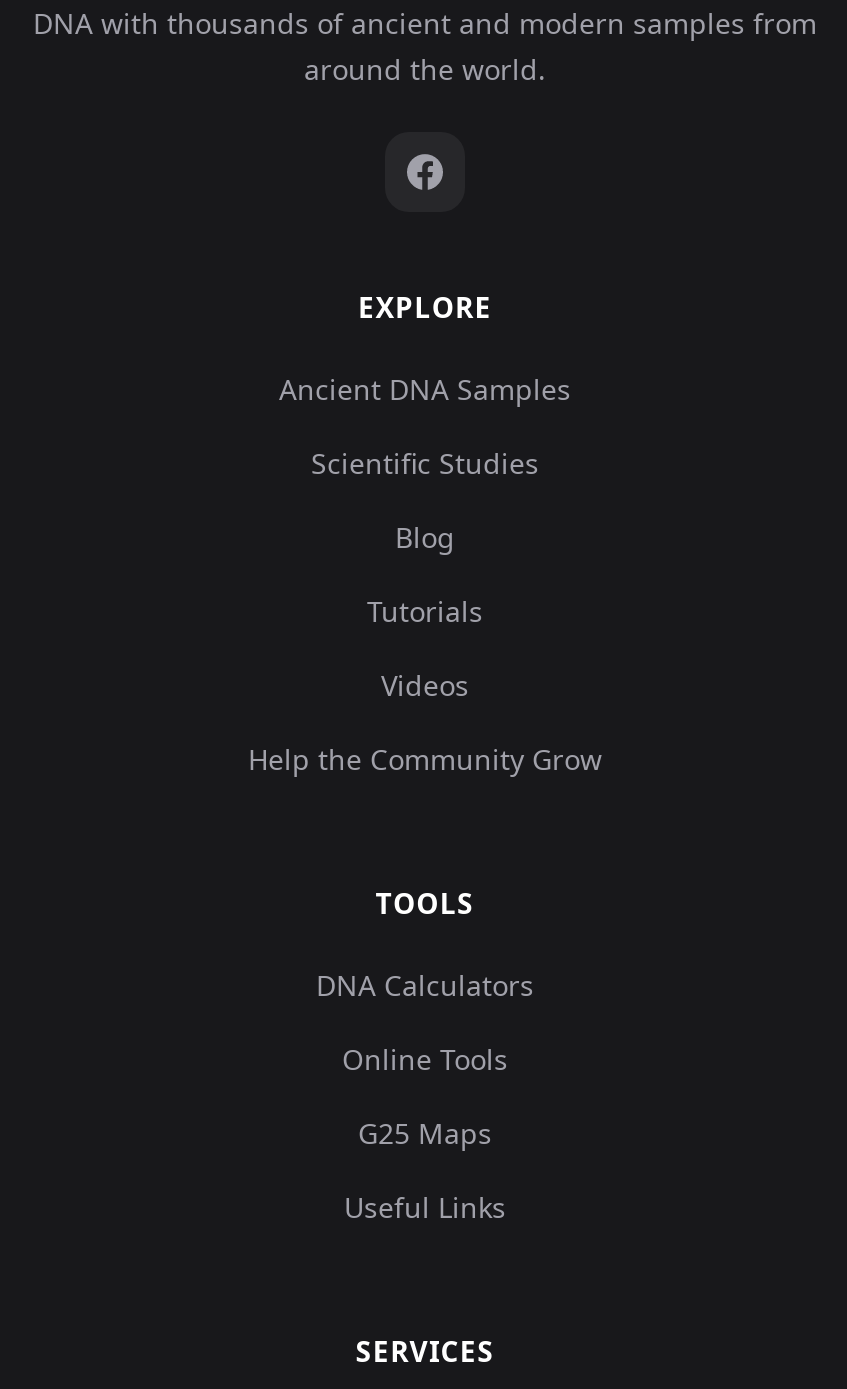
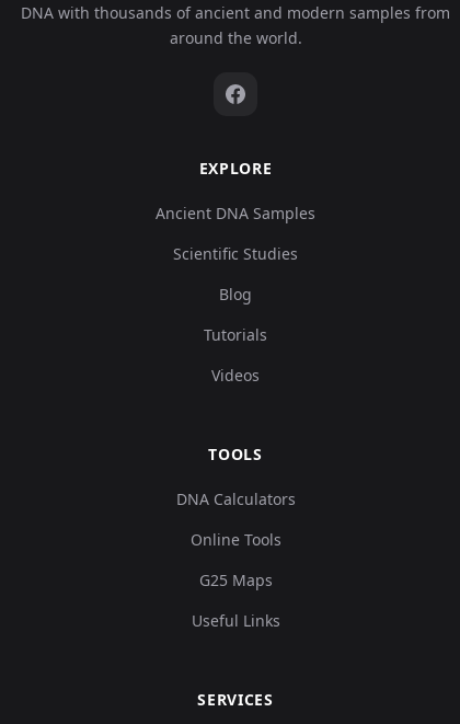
- Help the Community Grow
